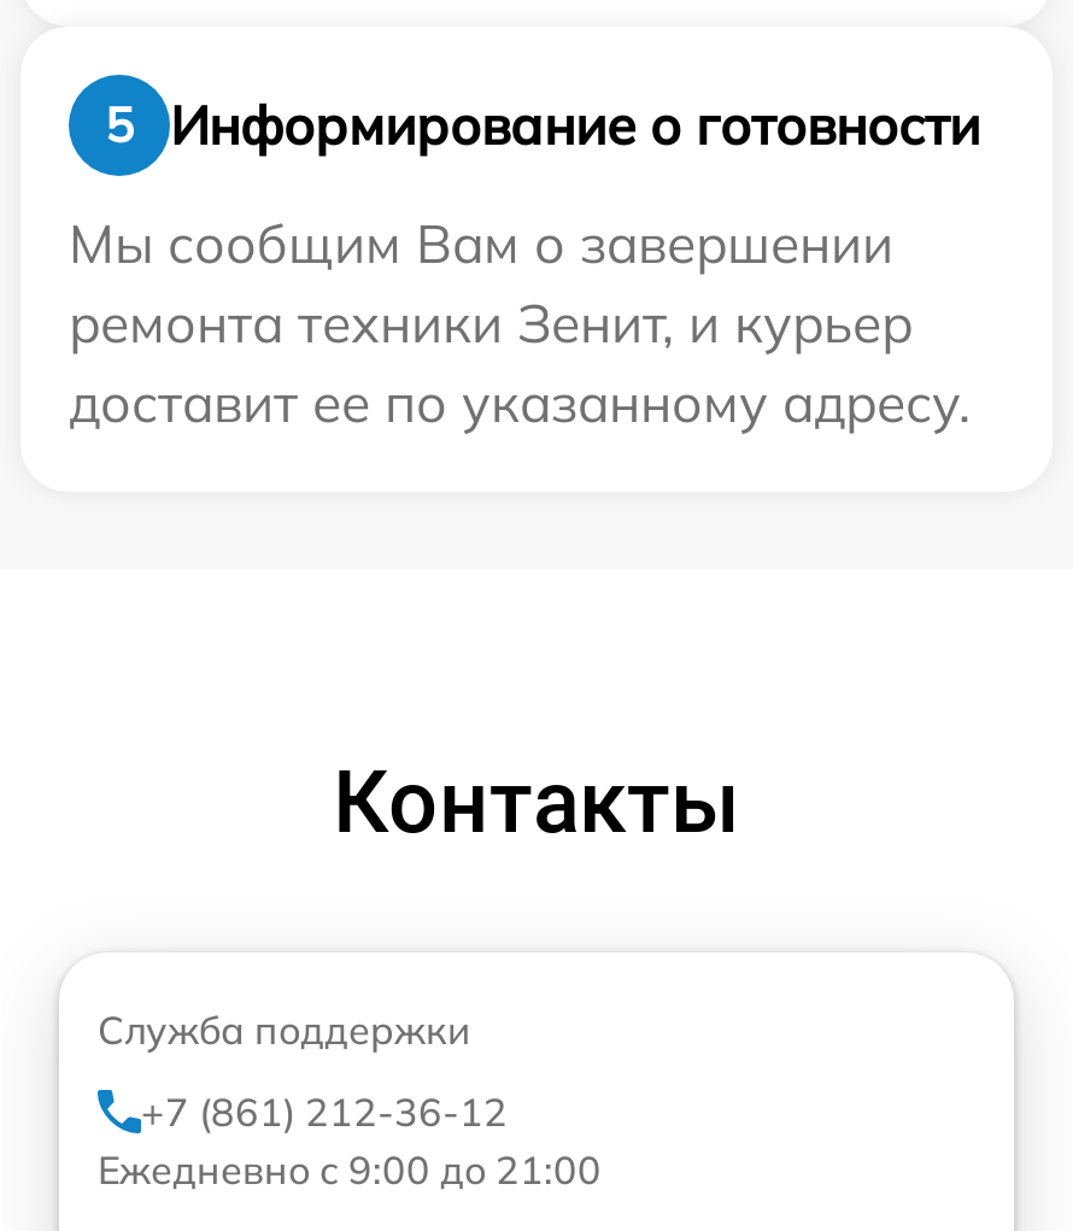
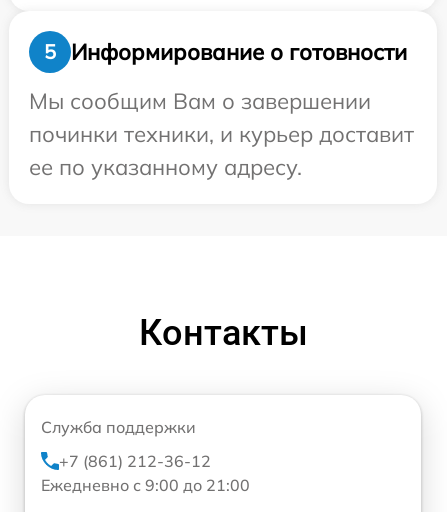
- ремонта техники Зенит, и курьер
- доставит ее по указанному адресу.
+ починки техники, и курьер доставит
+ ее по указанному адресу.
